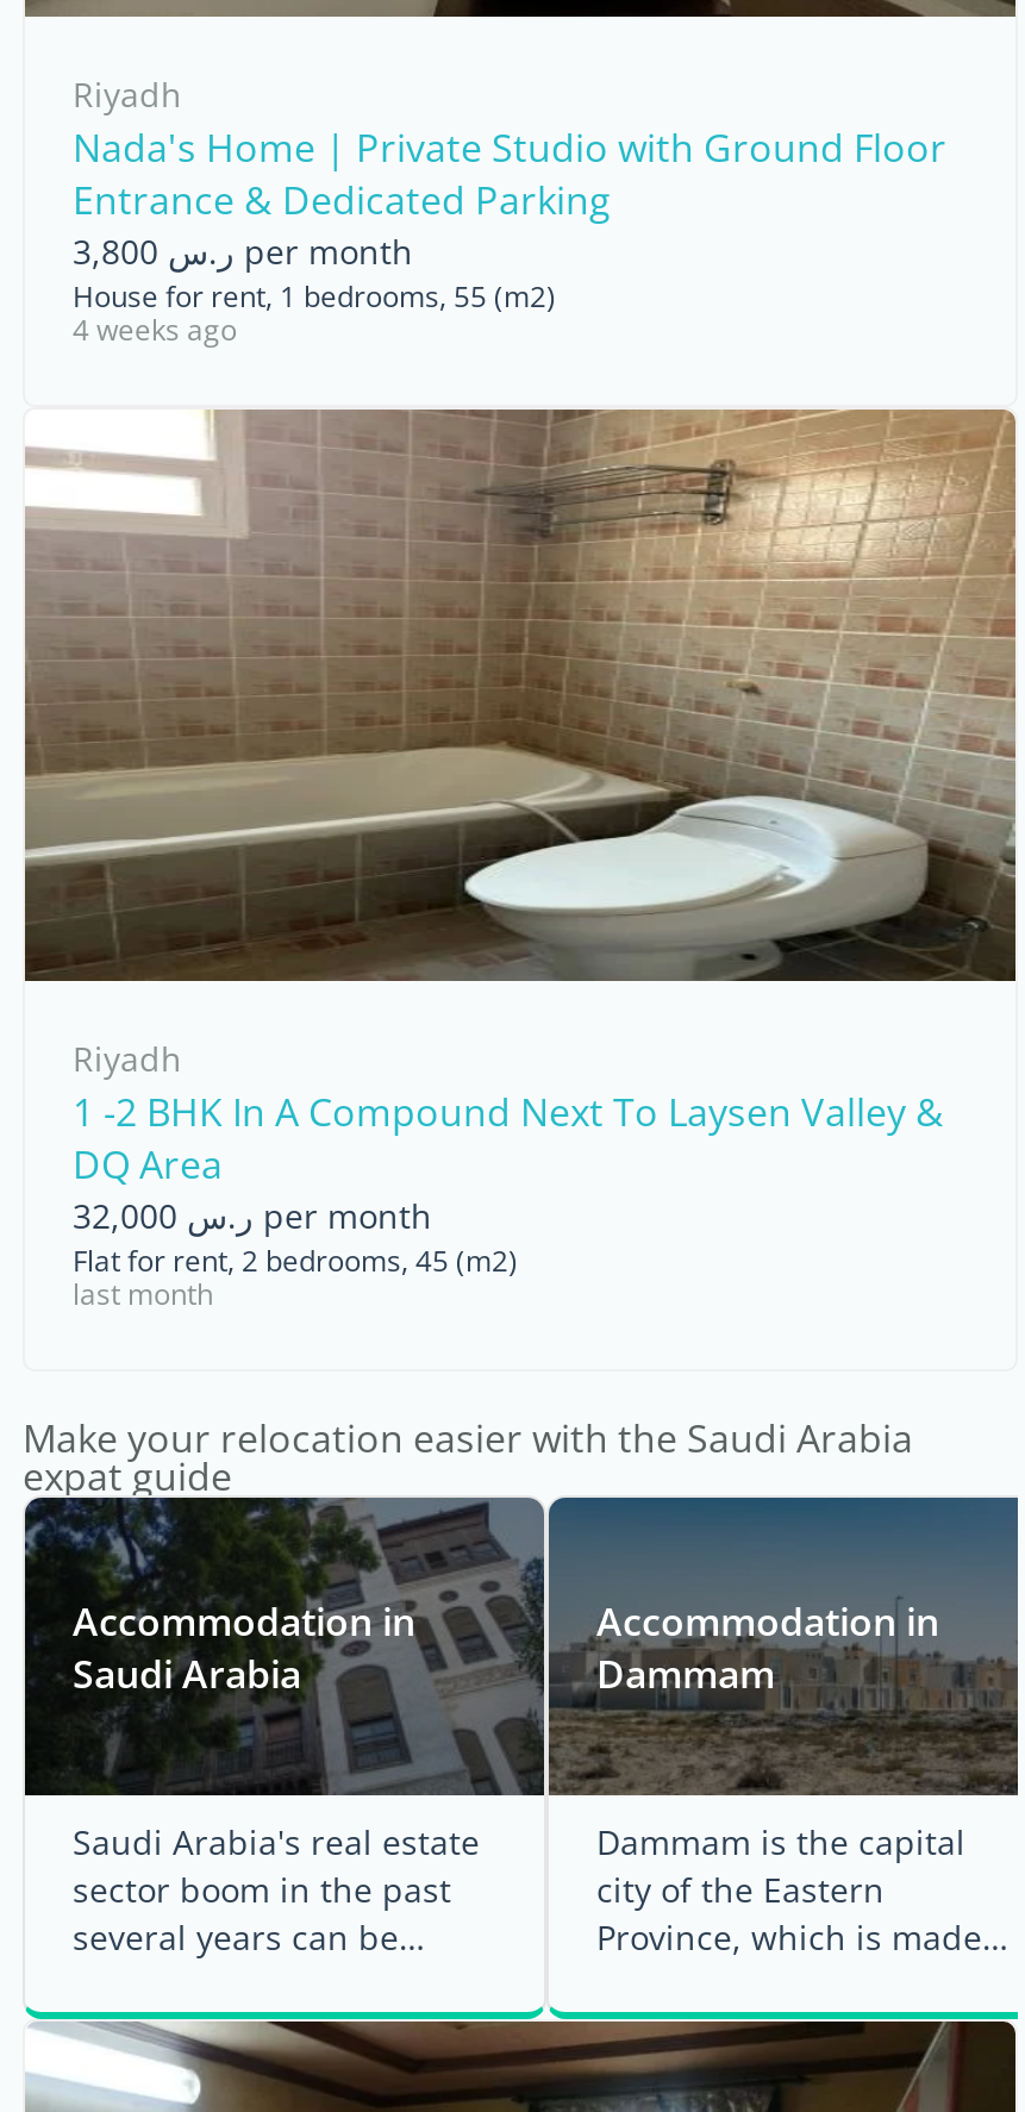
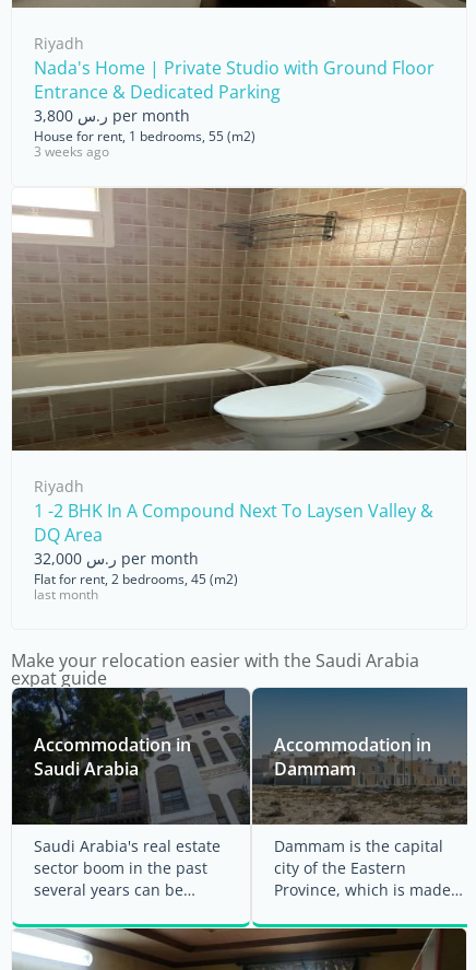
- 4 weeks ago
+ 3 weeks ago
